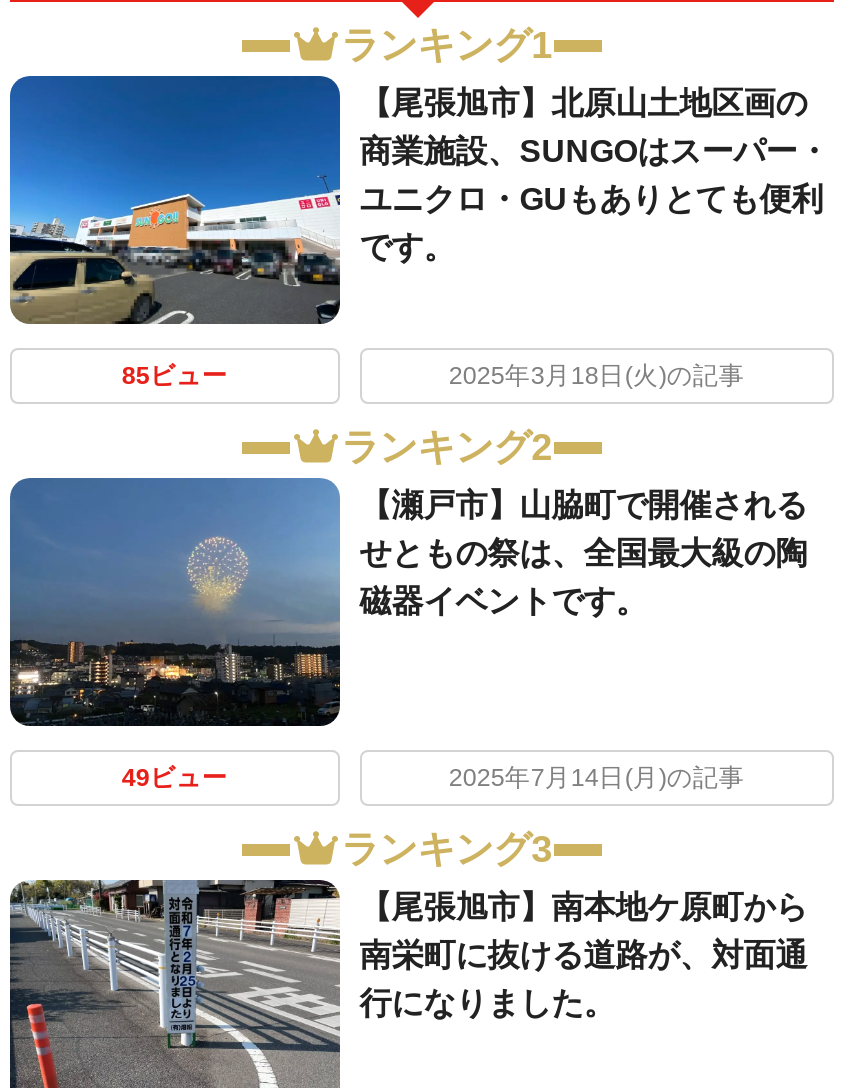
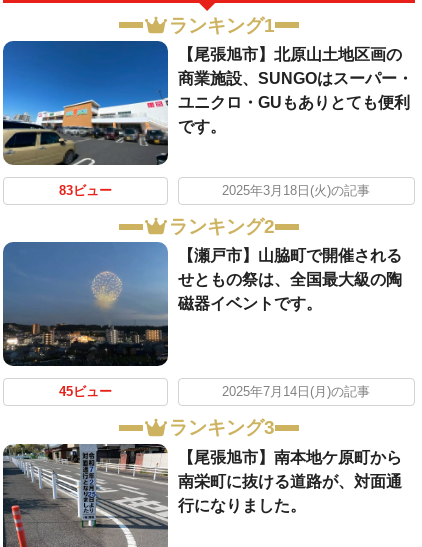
- 85ビュー
+ 83ビュー

- 49ビュー
+ 45ビュー
